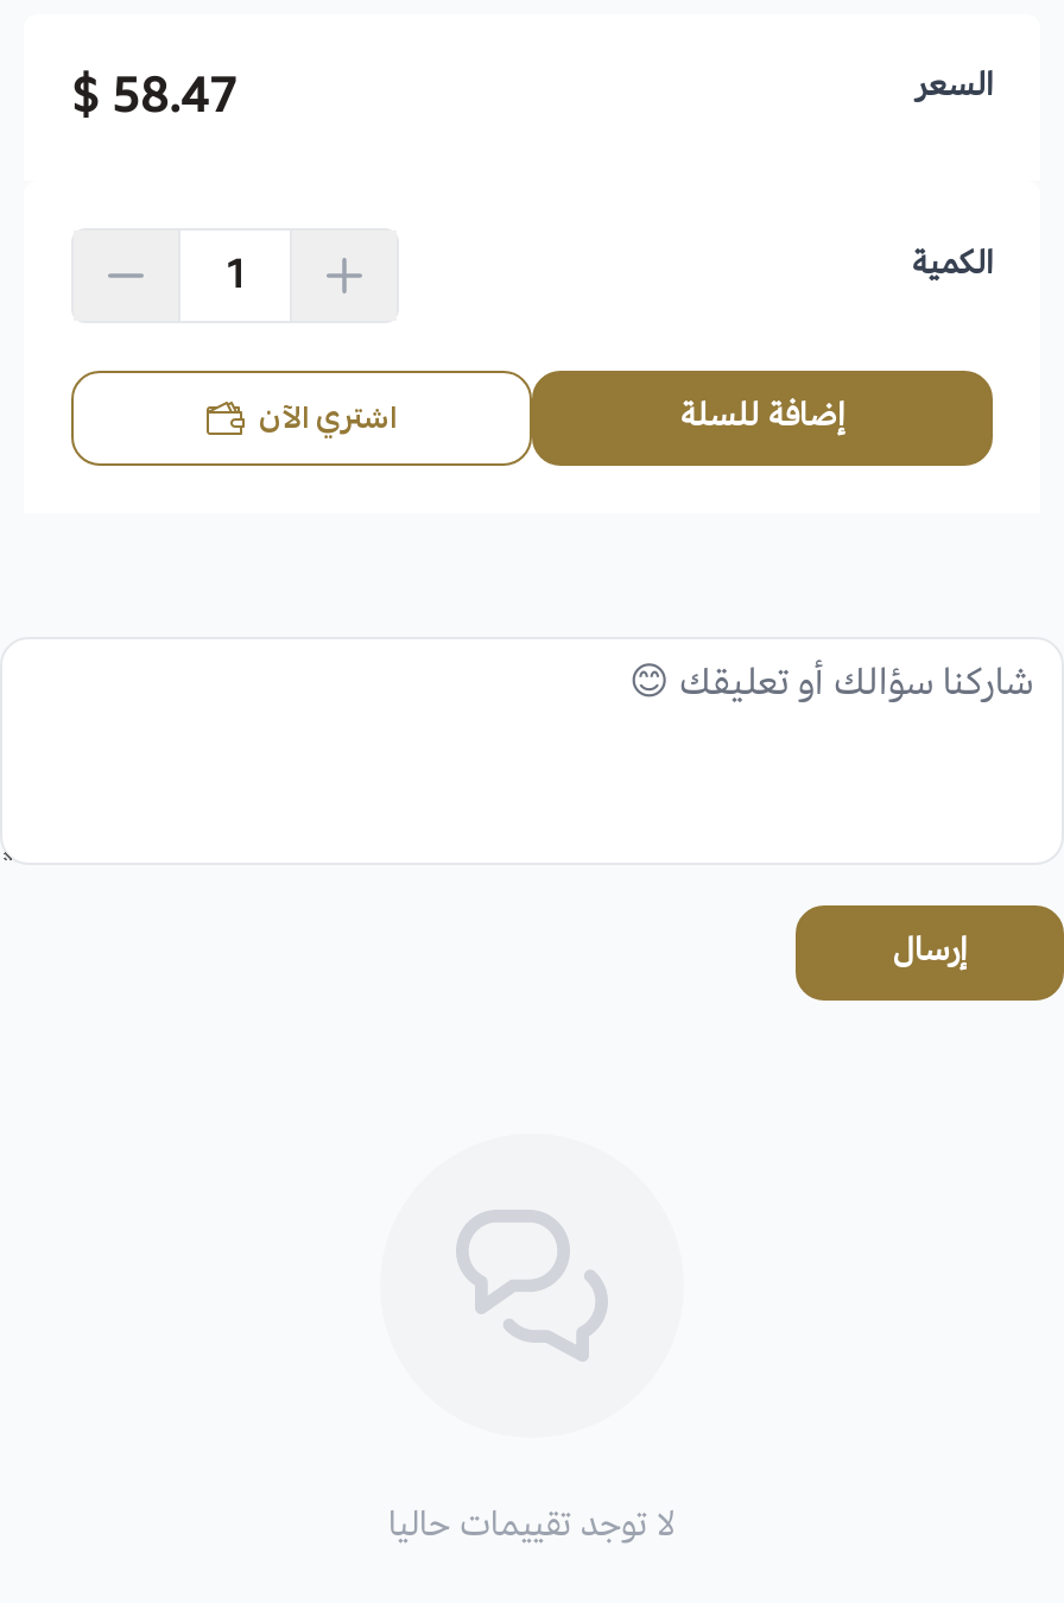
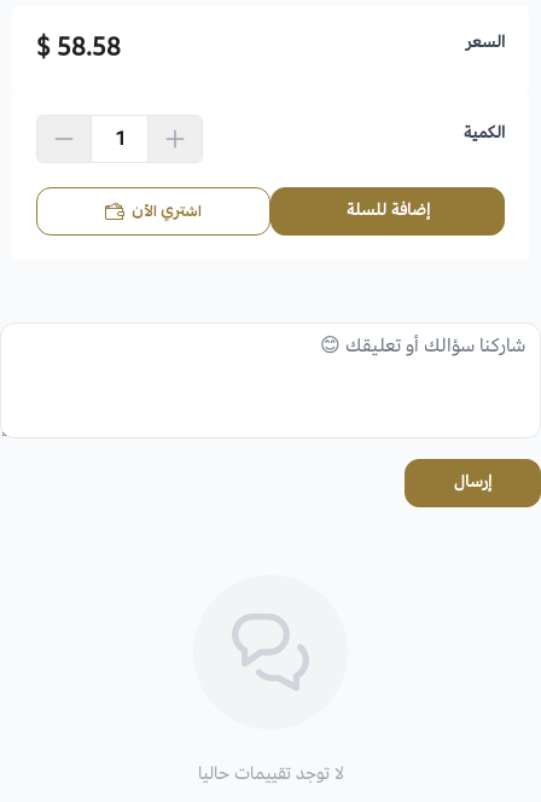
- 58.47 $
+ 58.58 $
